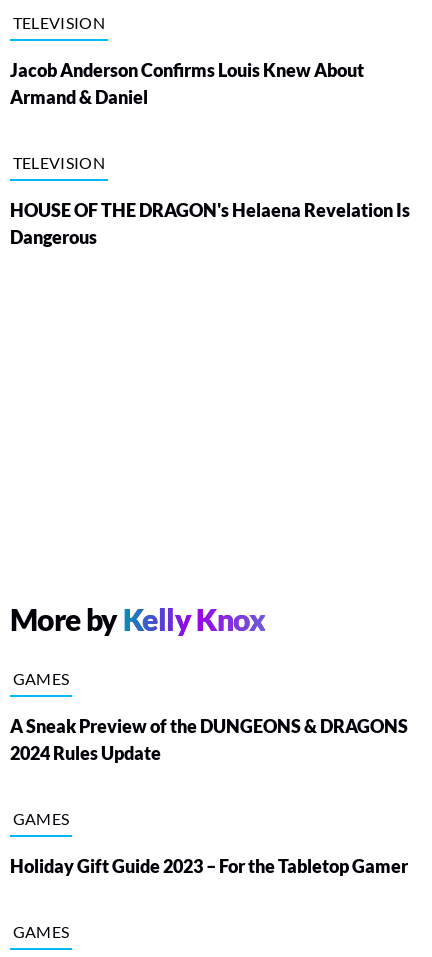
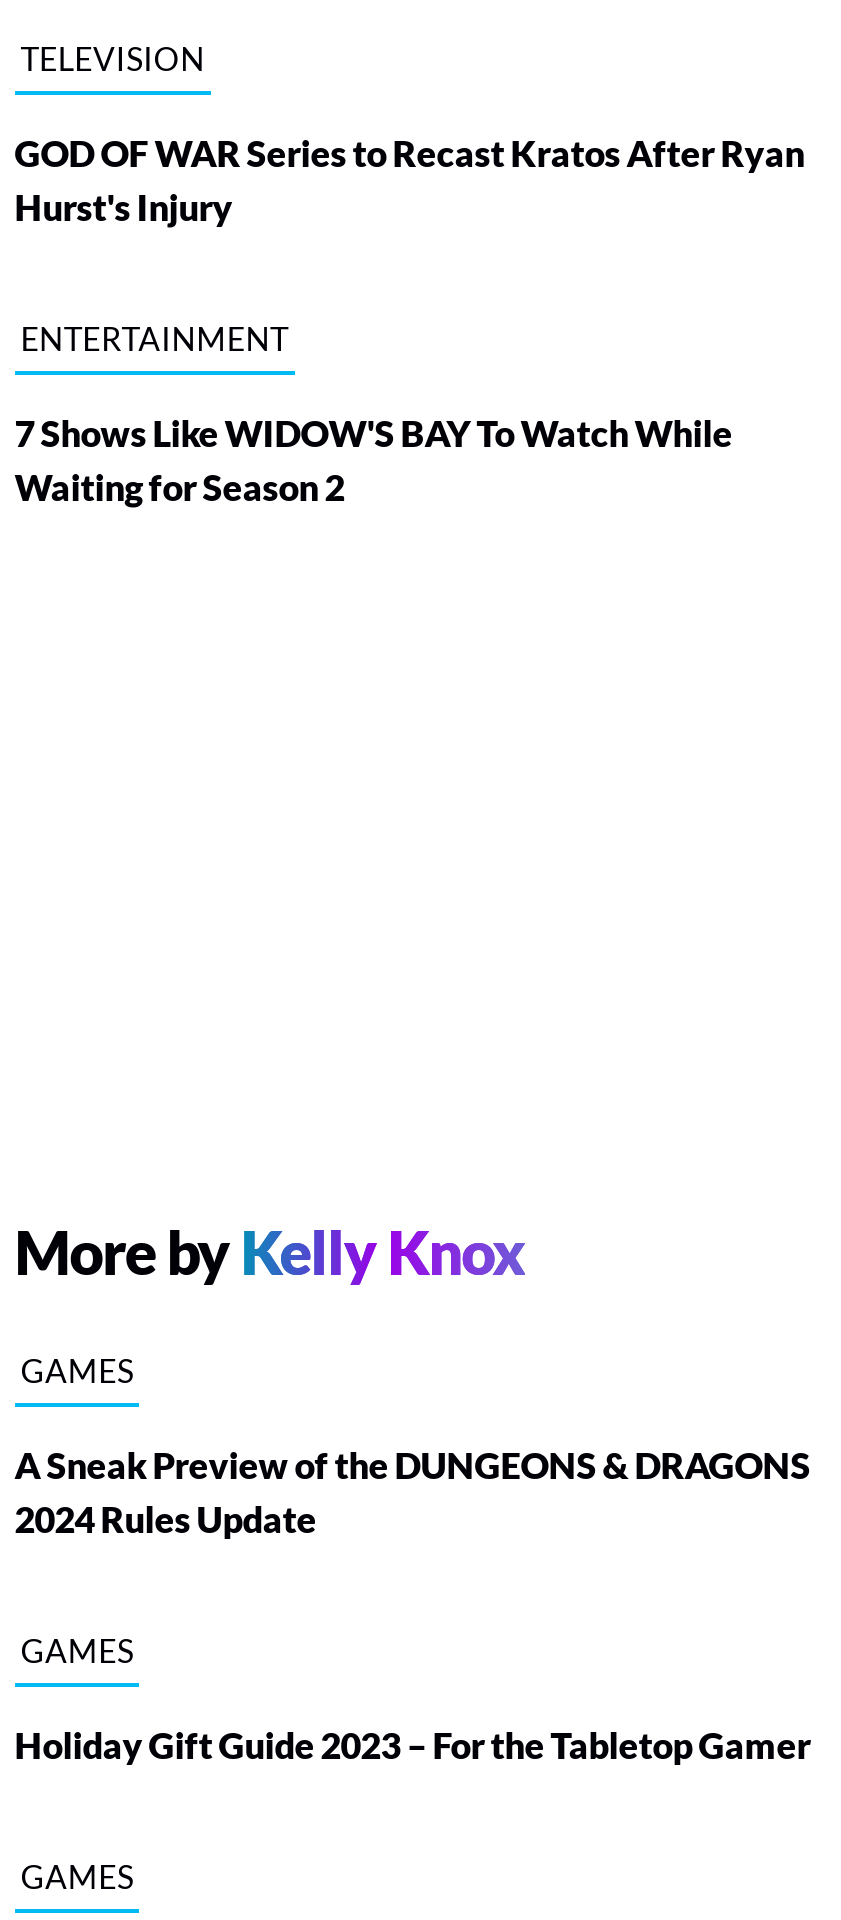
- Jacob Anderson Confirms Louis Knew About
- Armand & Daniel
+ GOD OF WAR Series to Recast Kratos After Ryan
+ Hurst's Injury

- TELEVISION
+ ENTERTAINMENT

- HOUSE OF THE DRAGON's Helaena Revelation Is
- Dangerous
+ 7 Shows Like WIDOW'S BAY To Watch While
+ Waiting for Season 2
